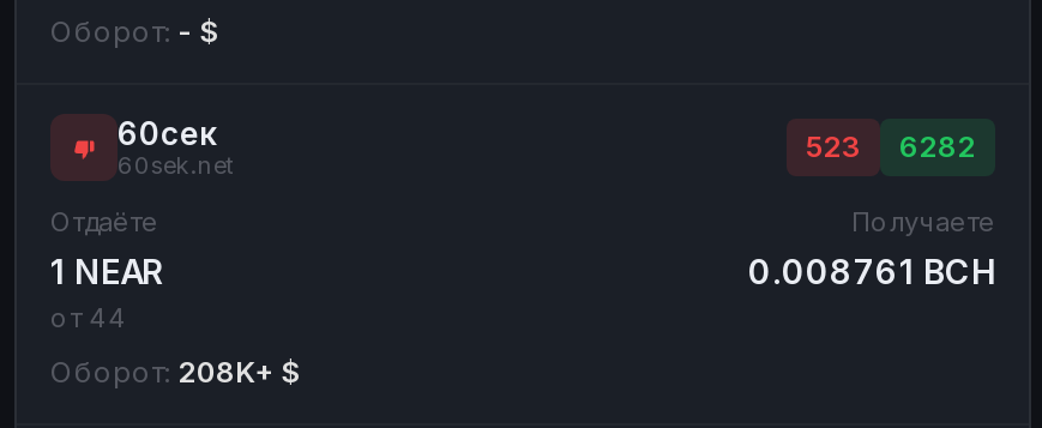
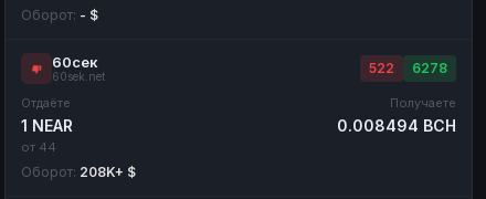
- 523
+ 522

- 6282
+ 6278

- 0.008761 BCH
+ 0.008494 BCH
